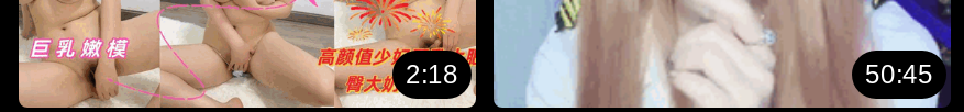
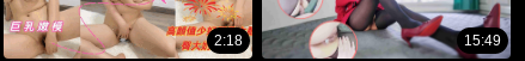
- 50:45
+ 15:49
